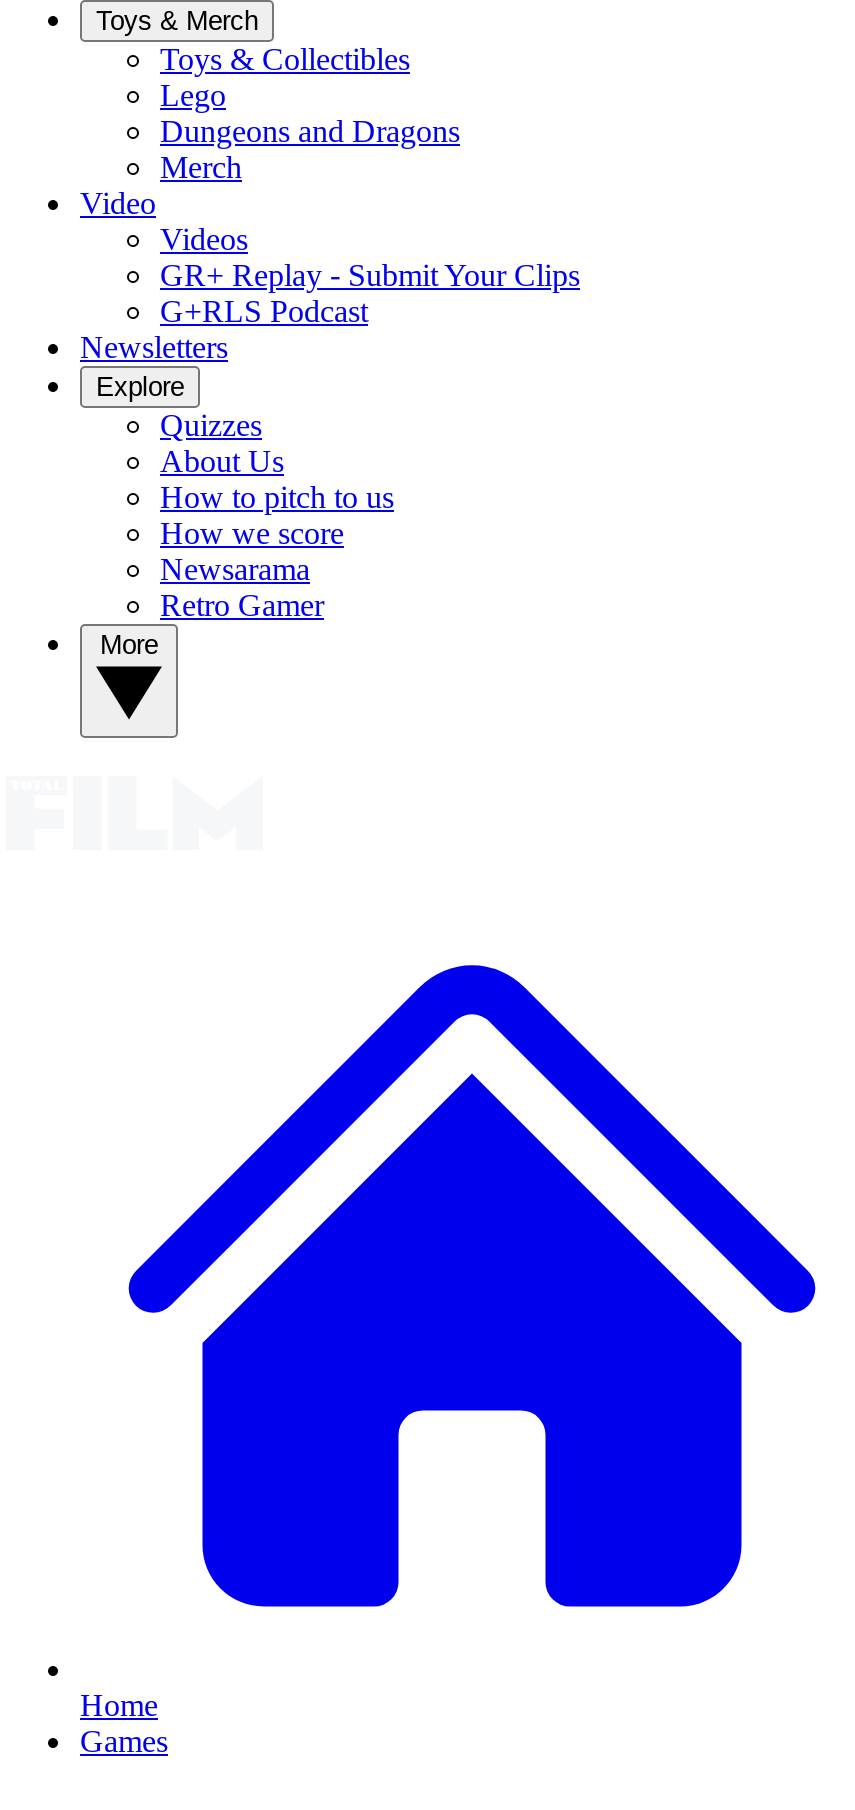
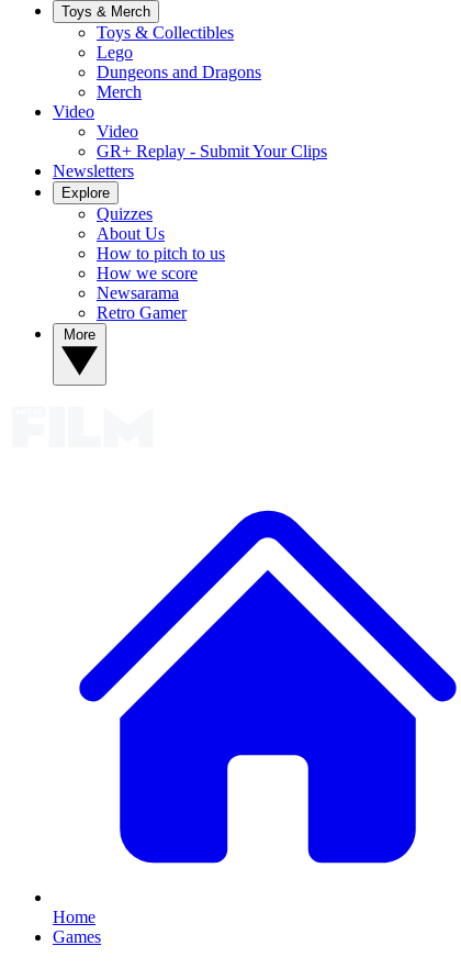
- Videos
+ Video

- G+RLS Podcast
